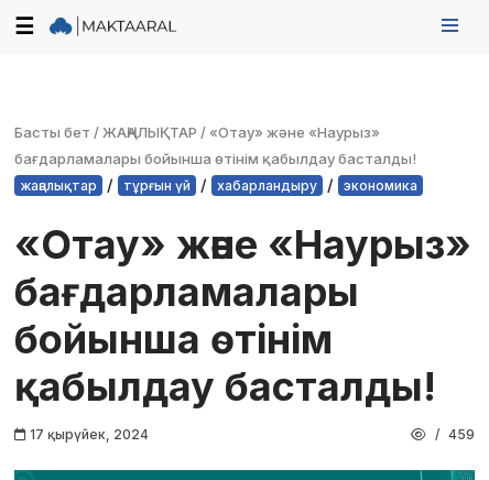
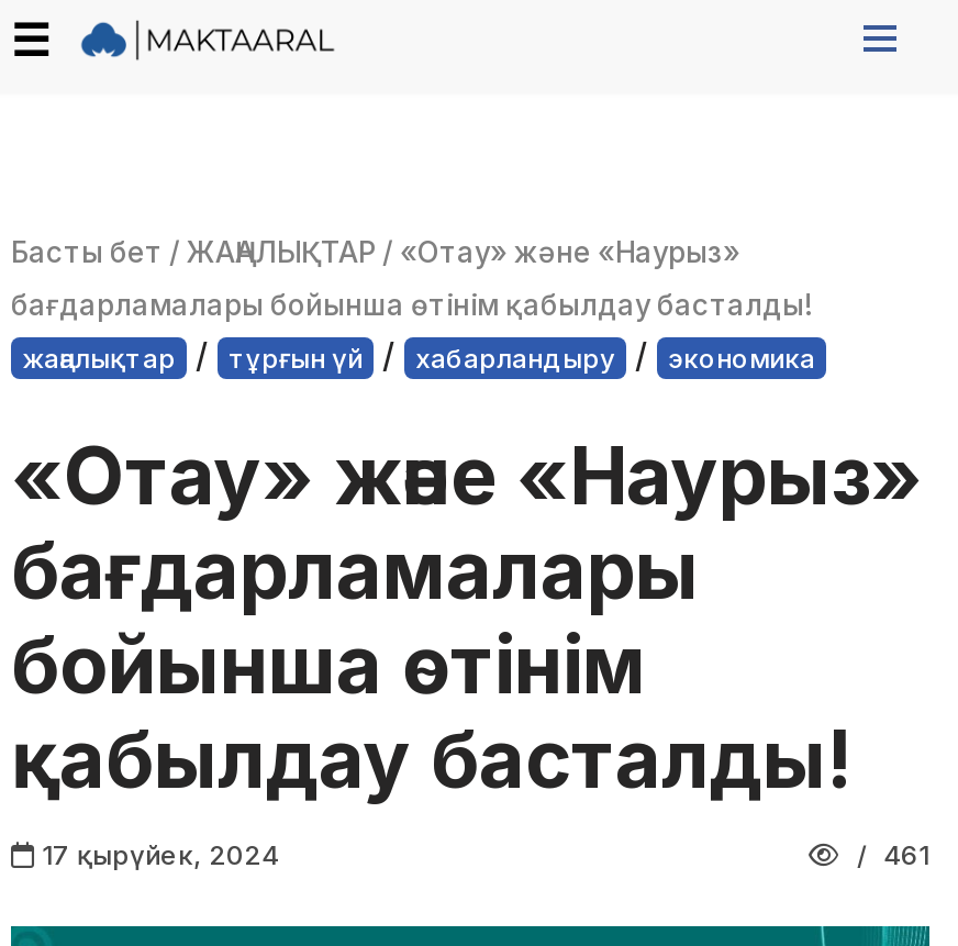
- 459
+ 461
